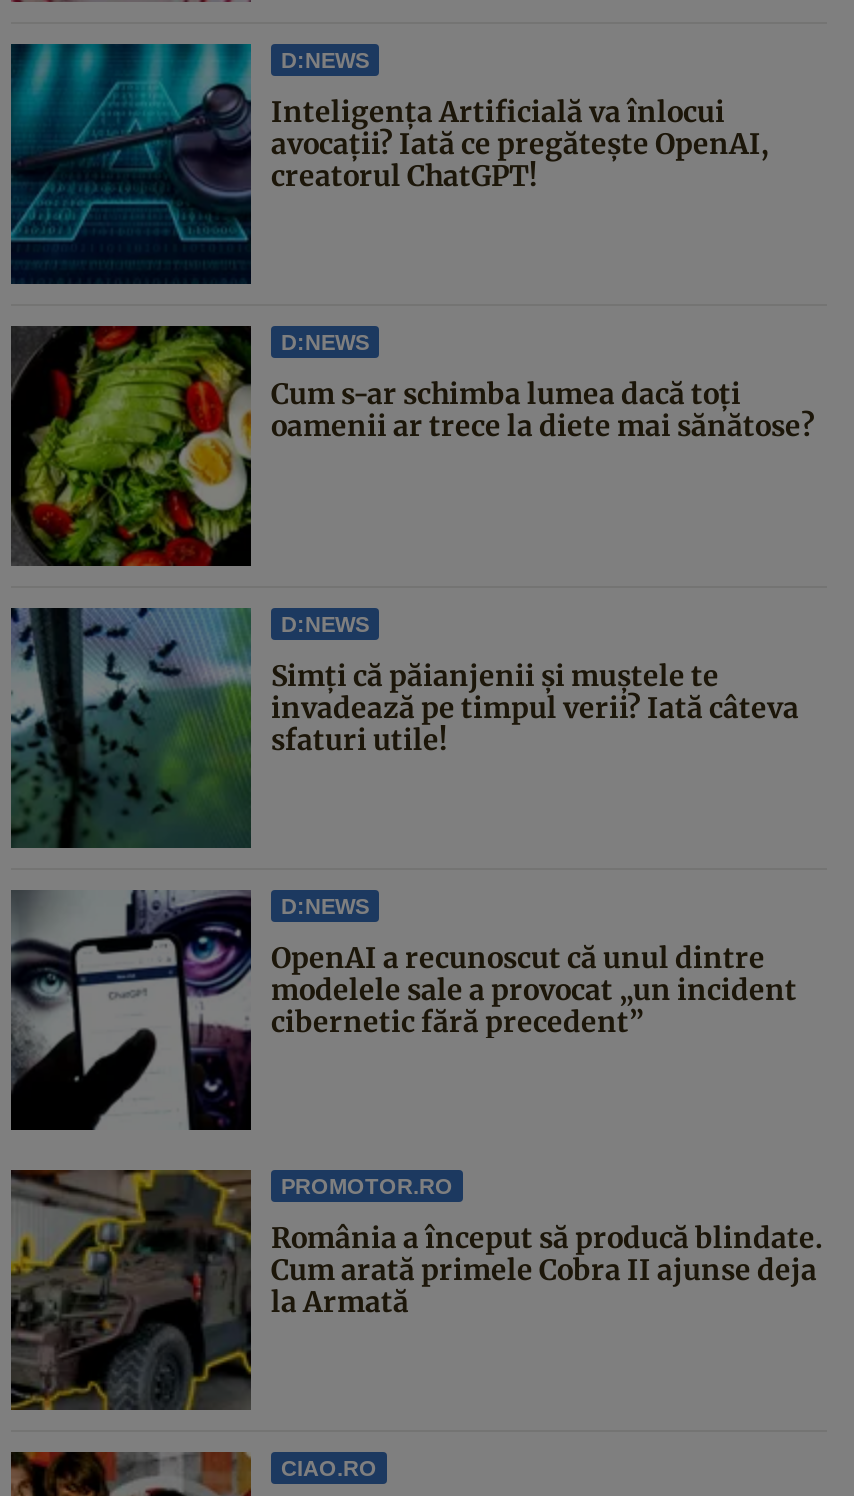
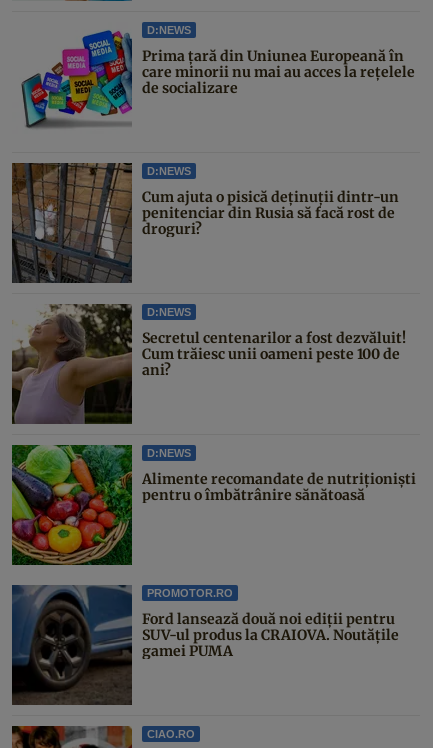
- [image]
- Inteligența Artificială va înlocui
- avocații? Iată ce pregătește OpenAI,
- creatorul ChatGPT!
+ [image]
+ Prima țară din Uniunea Europeană în
+ care minorii nu mai au acces la rețelele
+ de socializare

- [image]
- Cum s-ar schimba lumea dacă toți
- oamenii ar trece la diete mai sănătose?
+ [image]
+ Cum ajuta o pisică deținuții dintr-un
+ penitenciar din Rusia să facă rost de
+ droguri?

- [image]
- Simți că păianjenii și muștele te
- invadează pe timpul verii? Iată câteva
- sfaturi utile!
+ [image]
+ Secretul centenarilor a fost dezvăluit!
+ Cum trăiesc unii oameni peste 100 de
+ ani?

- [image]
- OpenAI a recunoscut că unul dintre
- modelele sale a provocat „un incident
- cibernetic fără precedent”
+ [image]
+ Alimente recomandate de nutriționiști
+ pentru o îmbătrânire sănătoasă

- [image]
- România a început să producă blindate.
- Cum arată primele Cobra II ajunse deja
- la Armată
+ [image]
+ Ford lansează două noi ediții pentru
+ SUV-ul produs la CRAIOVA. Noutățile
+ gamei PUMA
